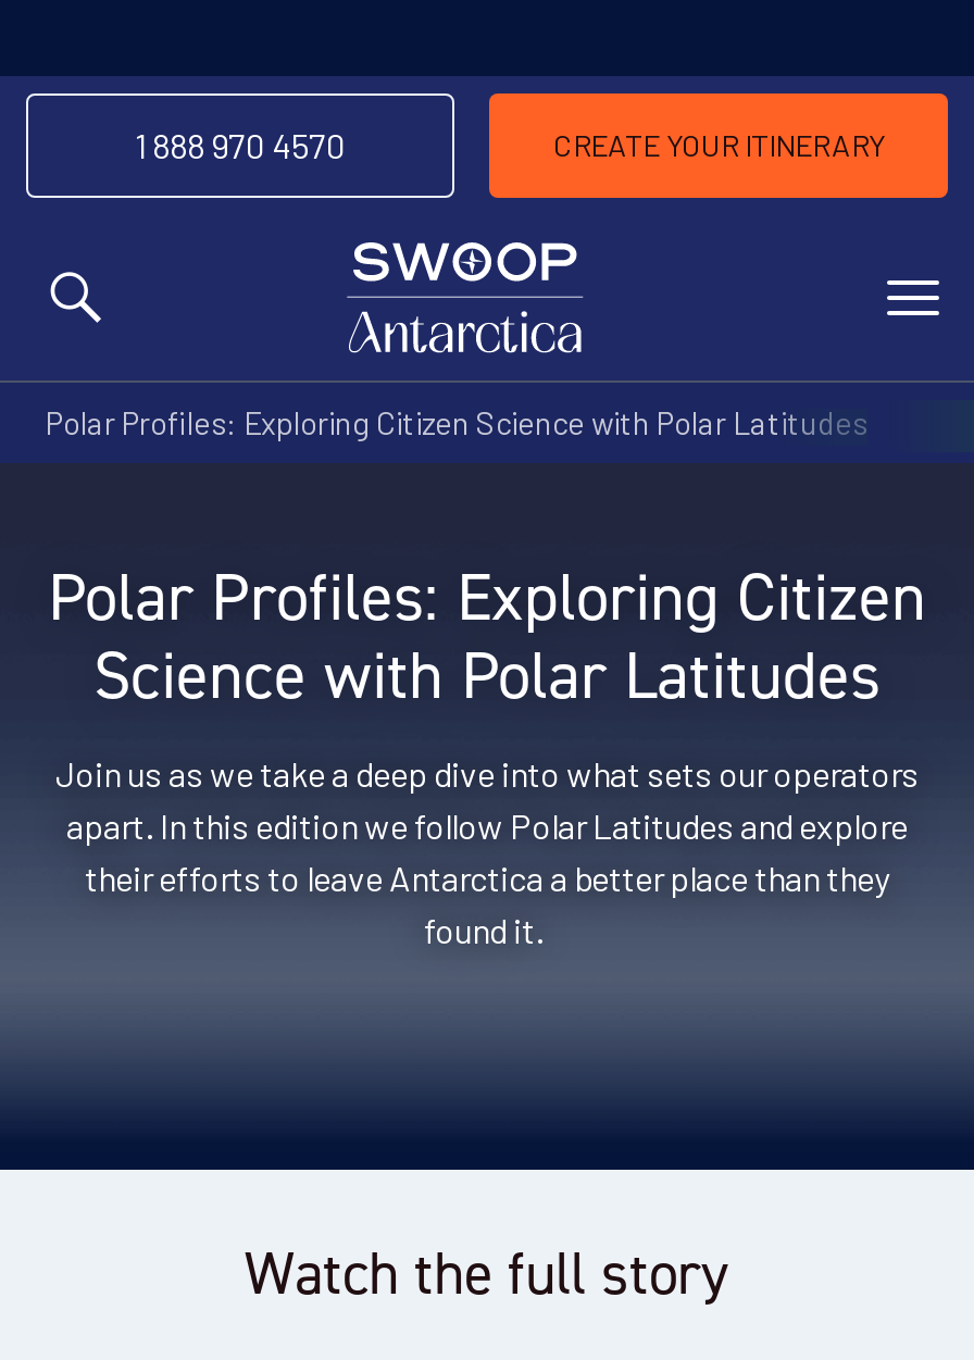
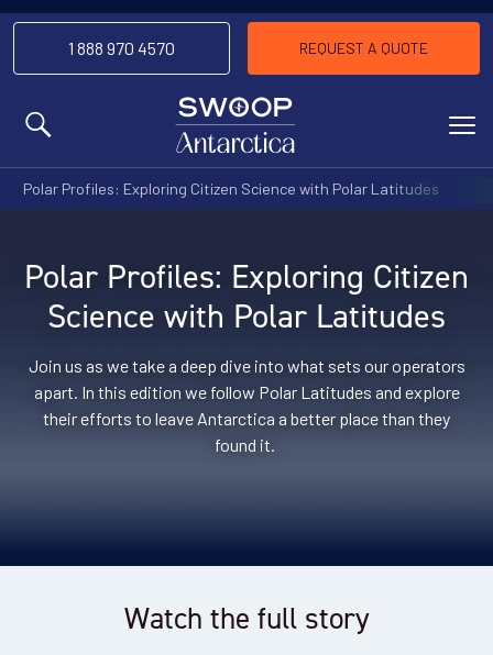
- CREATE YOUR ITINERARY
+ REQUEST A QUOTE
